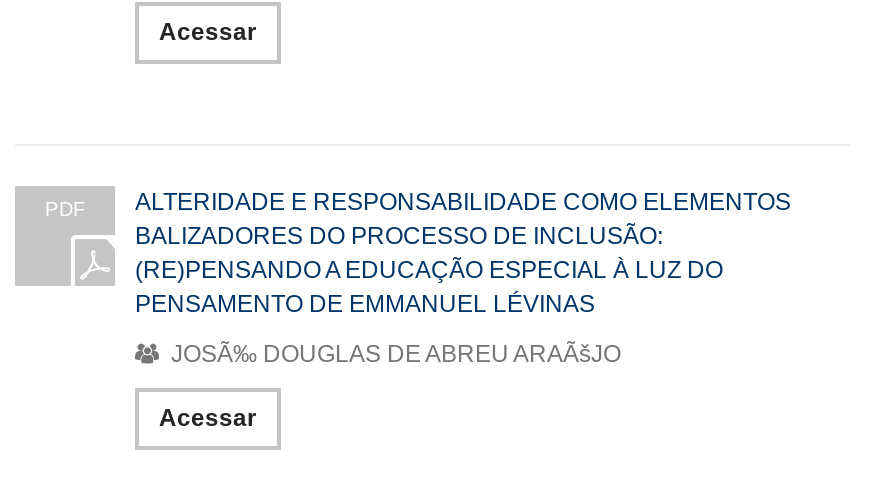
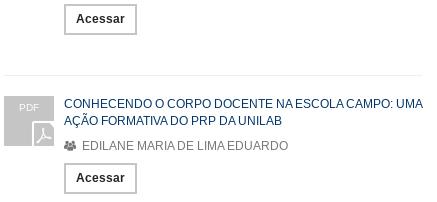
- ALTERIDADE E RESPONSABILIDADE COMO ELEMENTOS
- BALIZADORES DO PROCESSO DE INCLUSÃO:
- (RE)PENSANDO A EDUCAÇÃO ESPECIAL À LUZ DO
- PENSAMENTO DE EMMANUEL LÉVINAS
+ CONHECENDO O CORPO DOCENTE NA ESCOLA CAMPO: UMA
+ AÇÃO FORMATIVA DO PRP DA UNILAB

- JOSÃ‰ DOUGLAS DE ABREU ARAÃšJO
+ EDILANE MARIA DE LIMA EDUARDO
